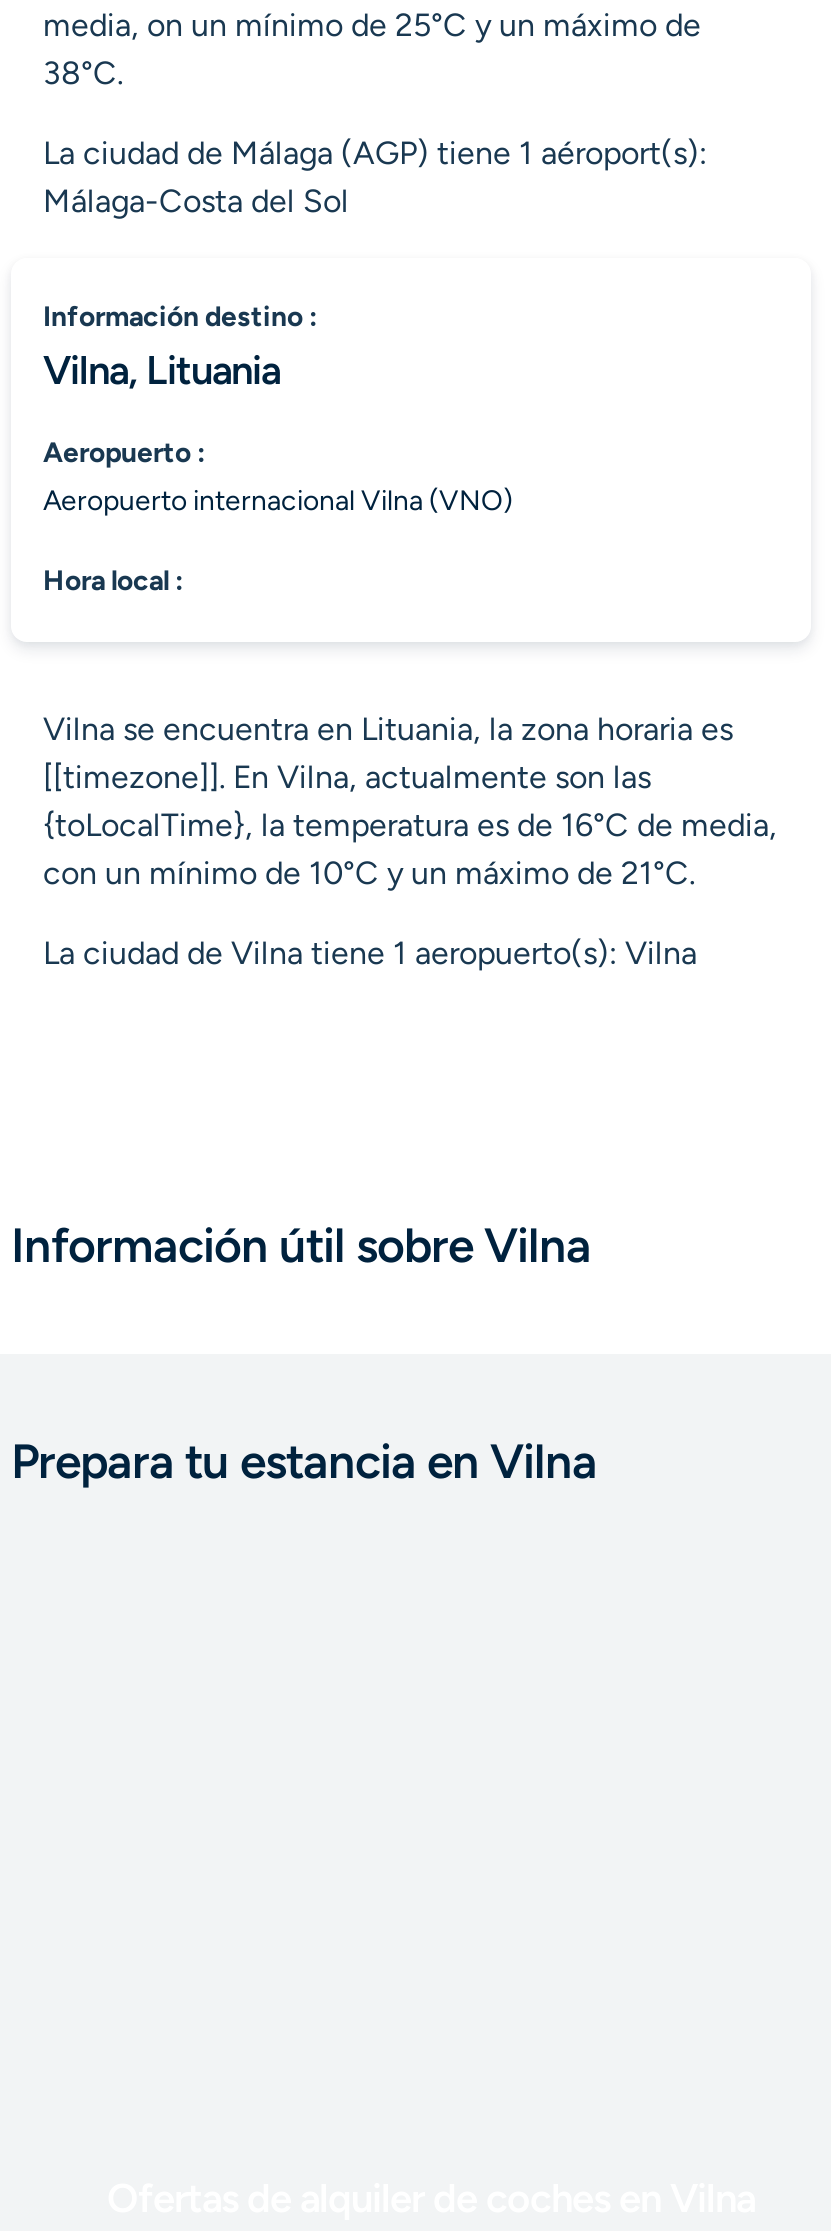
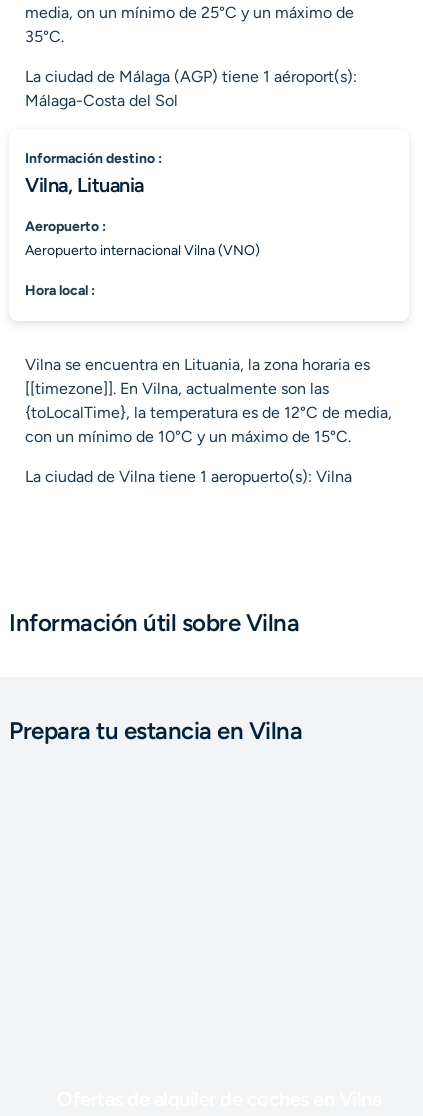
- 38°C.
+ 35°C.

- {toLocalTime}, la temperatura es de 16°C de media,
+ {toLocalTime}, la temperatura es de 12°C de media,

- con un mínimo de 10°C y un máximo de 21°C.
+ con un mínimo de 10°C y un máximo de 15°C.
